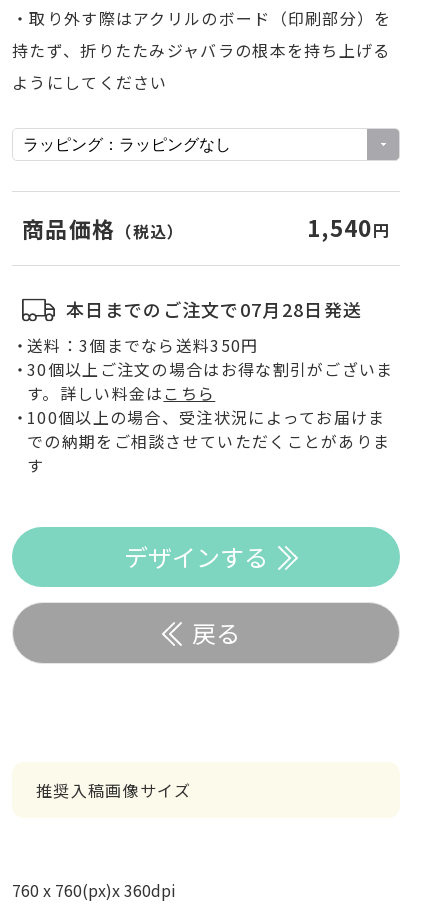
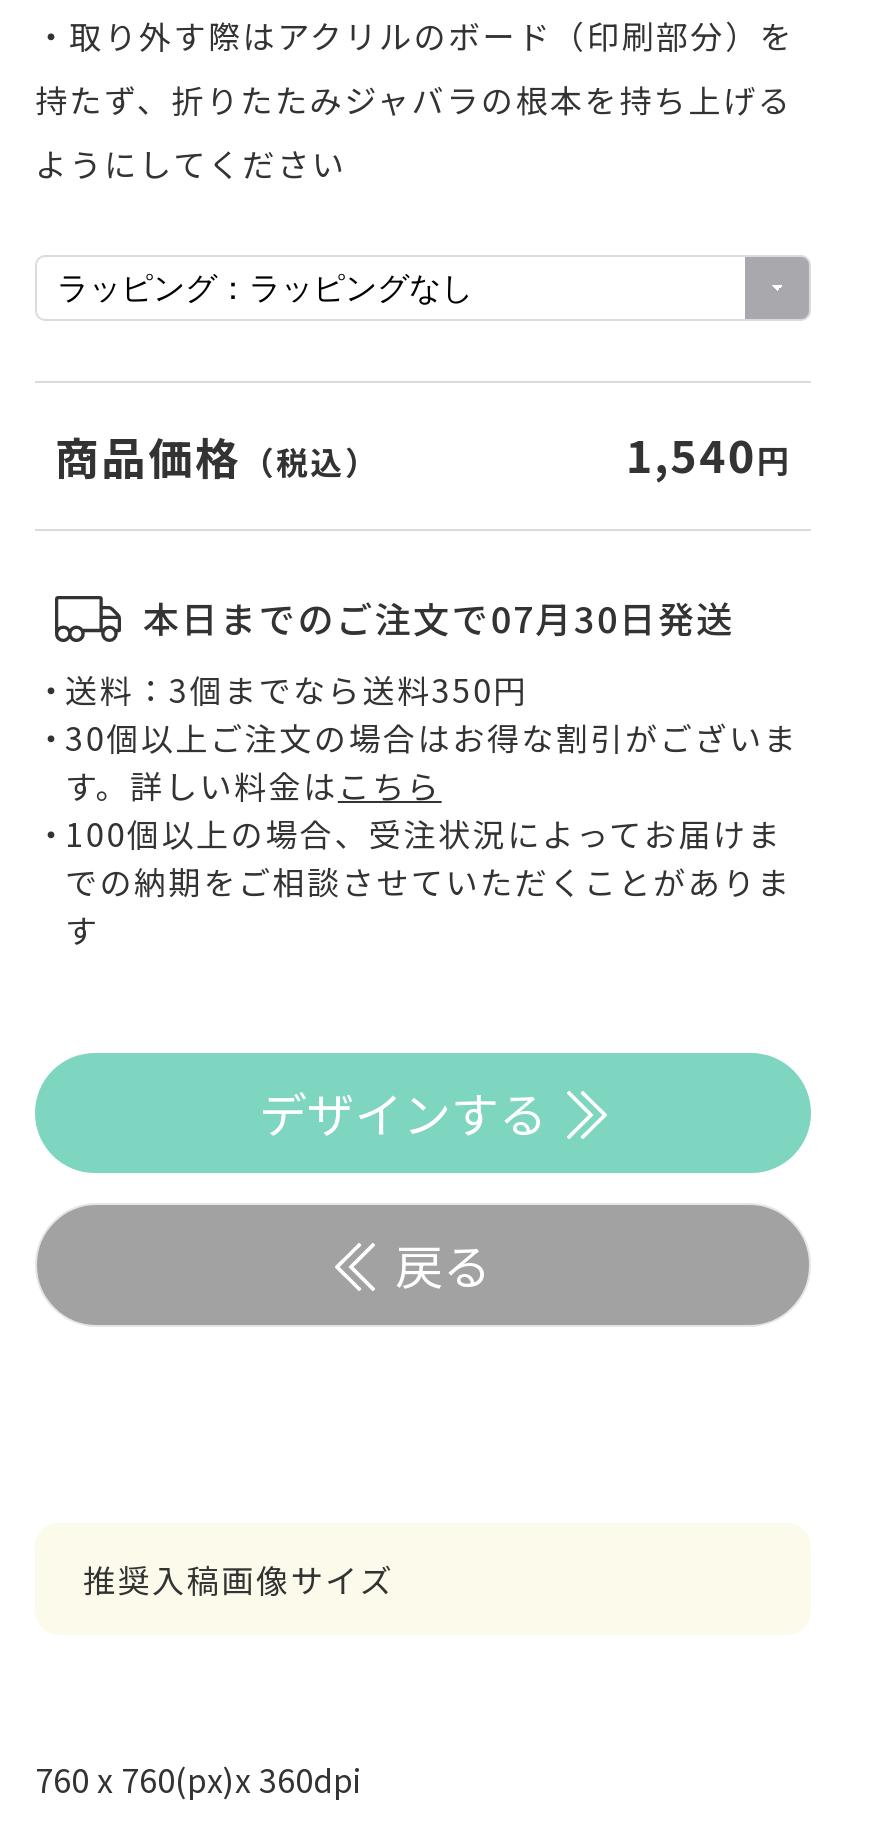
- 本日までのご注文で07月28日発送
+ 本日までのご注文で07月30日発送
